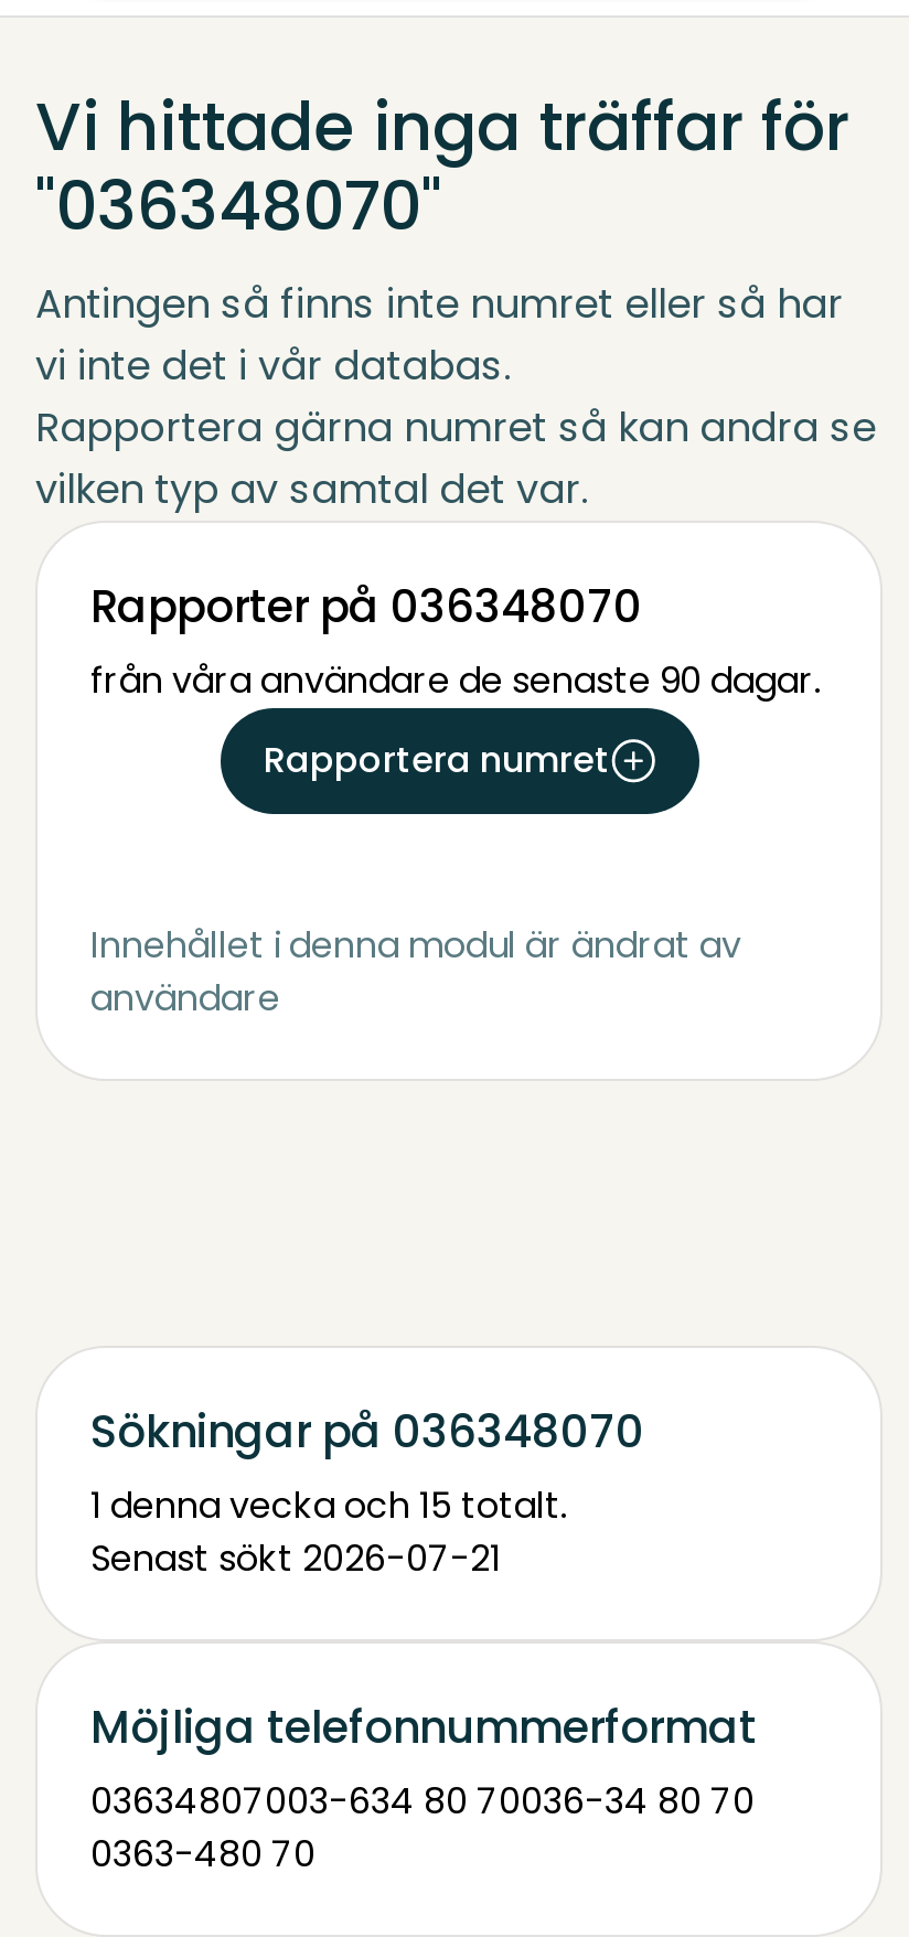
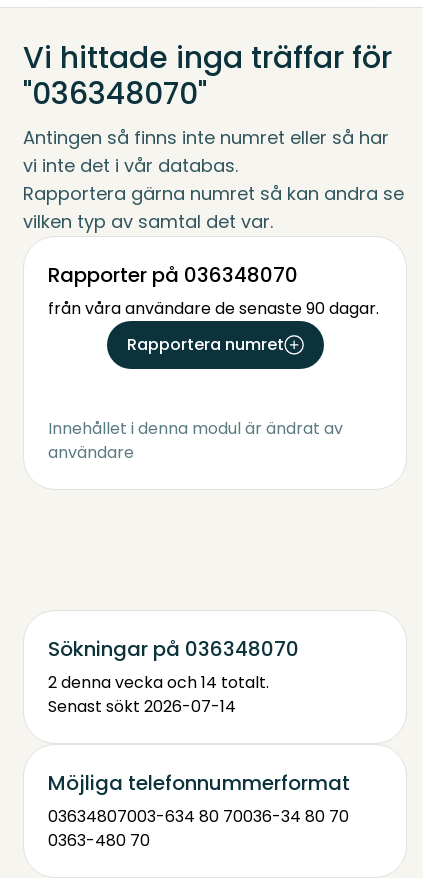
- 1 denna vecka och 15 totalt.
+ 2 denna vecka och 14 totalt.

- Senast sökt 2026-07-21
+ Senast sökt 2026-07-14
